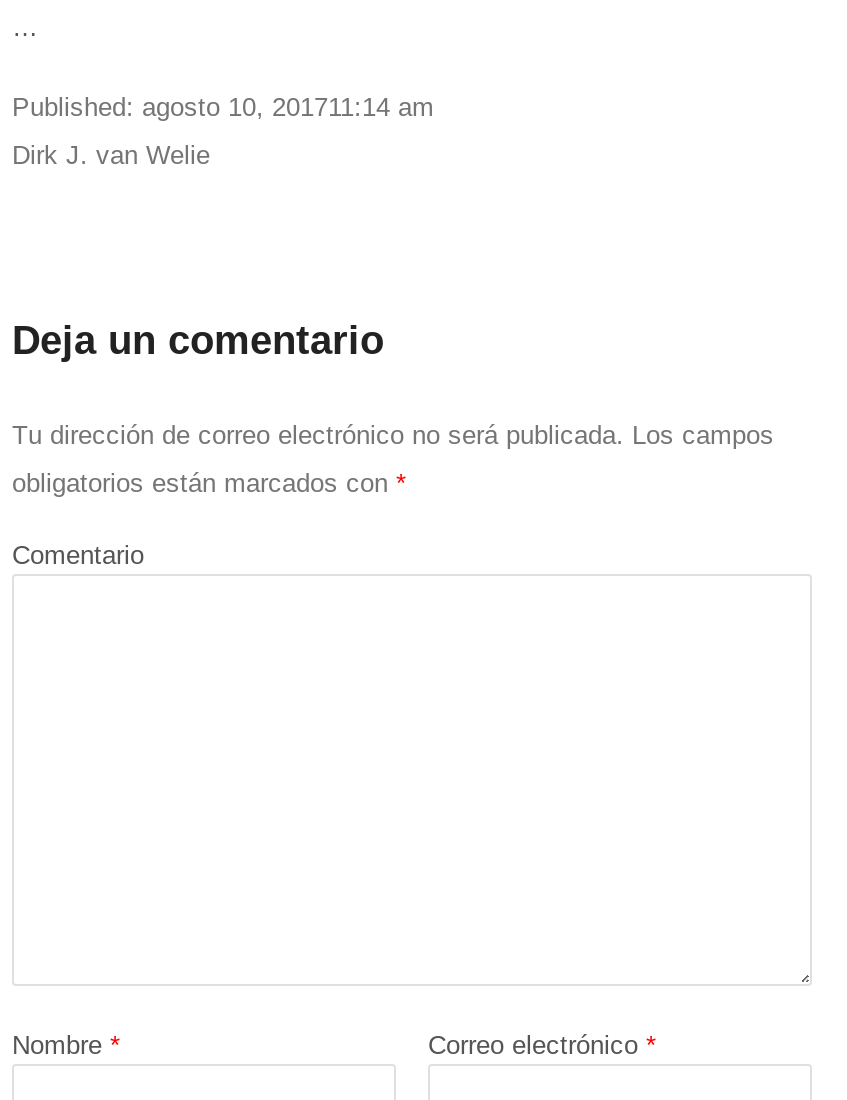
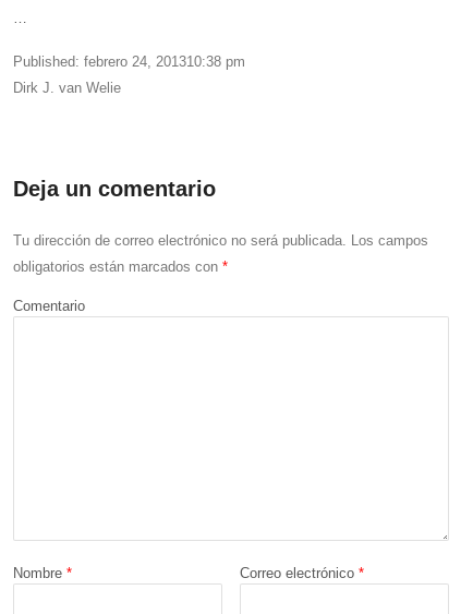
- Published: agosto 10, 201711:14 am
+ Published: febrero 24, 201310:38 pm
